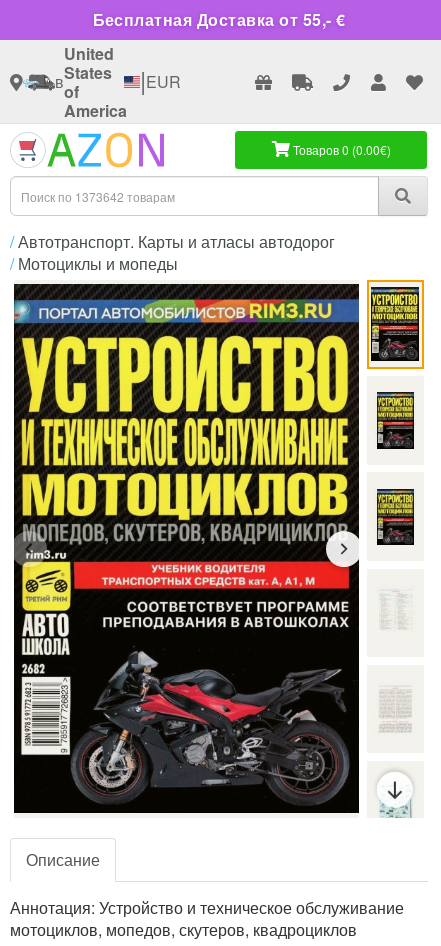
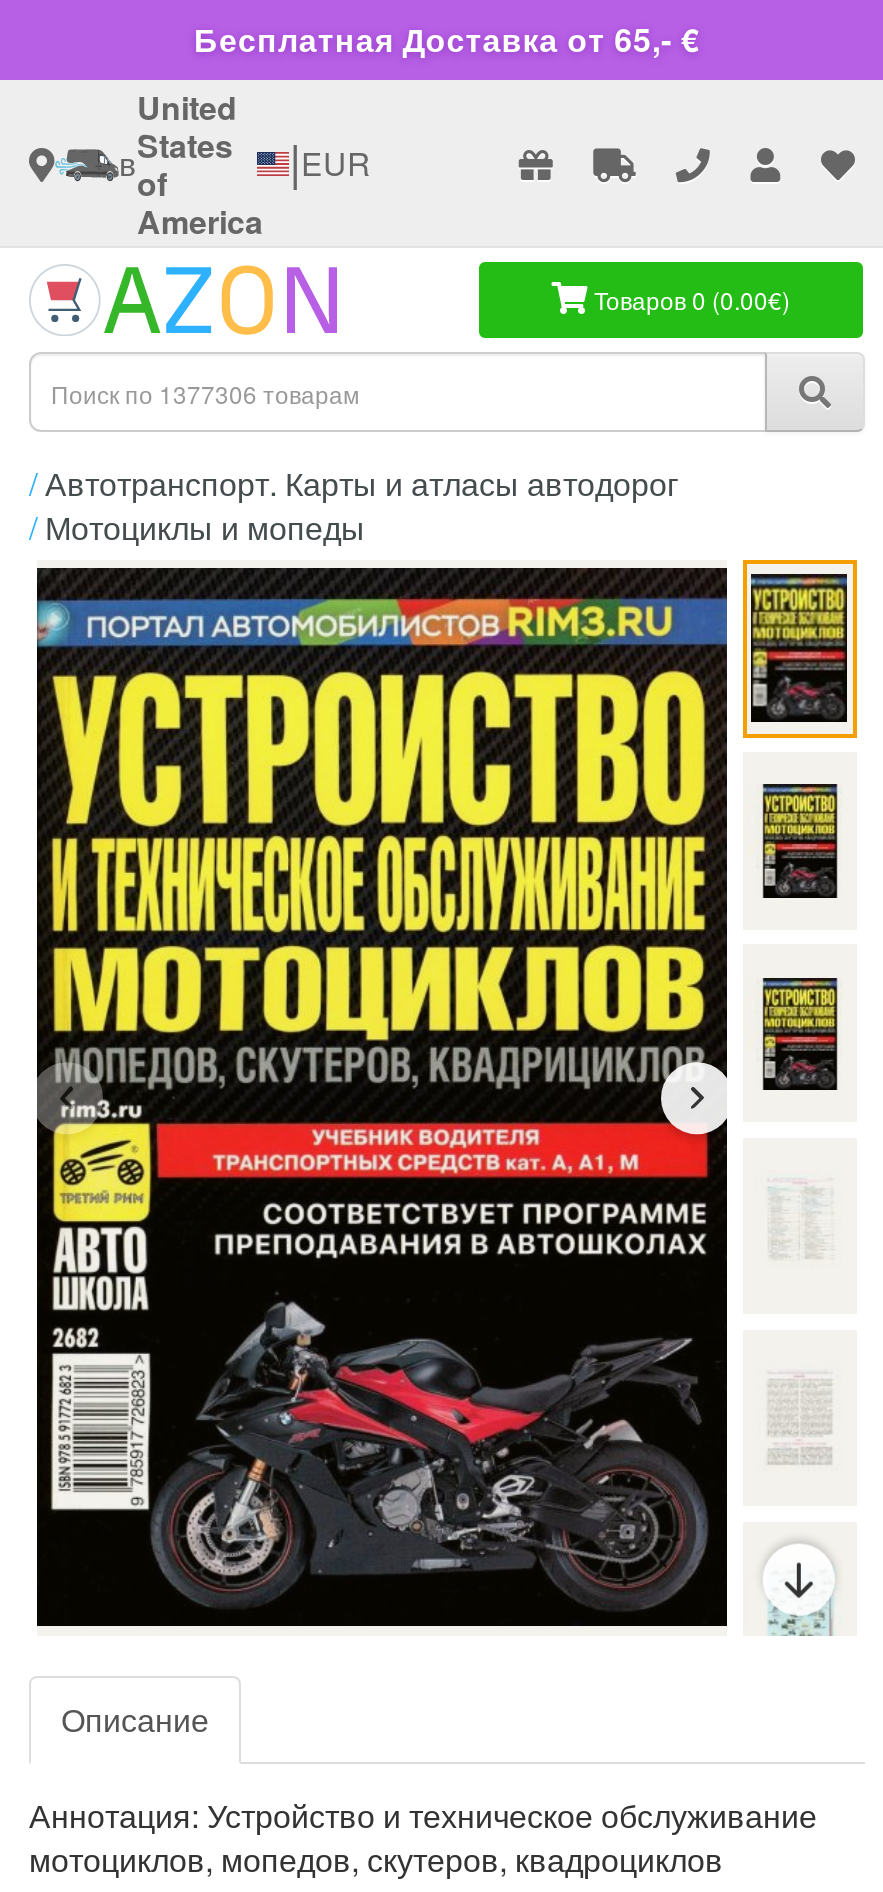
- Бесплатная Доставка от 55,- €
+ Бесплатная Доставка от 65,- €
